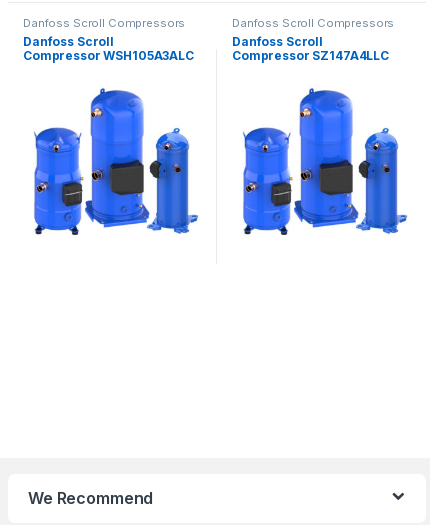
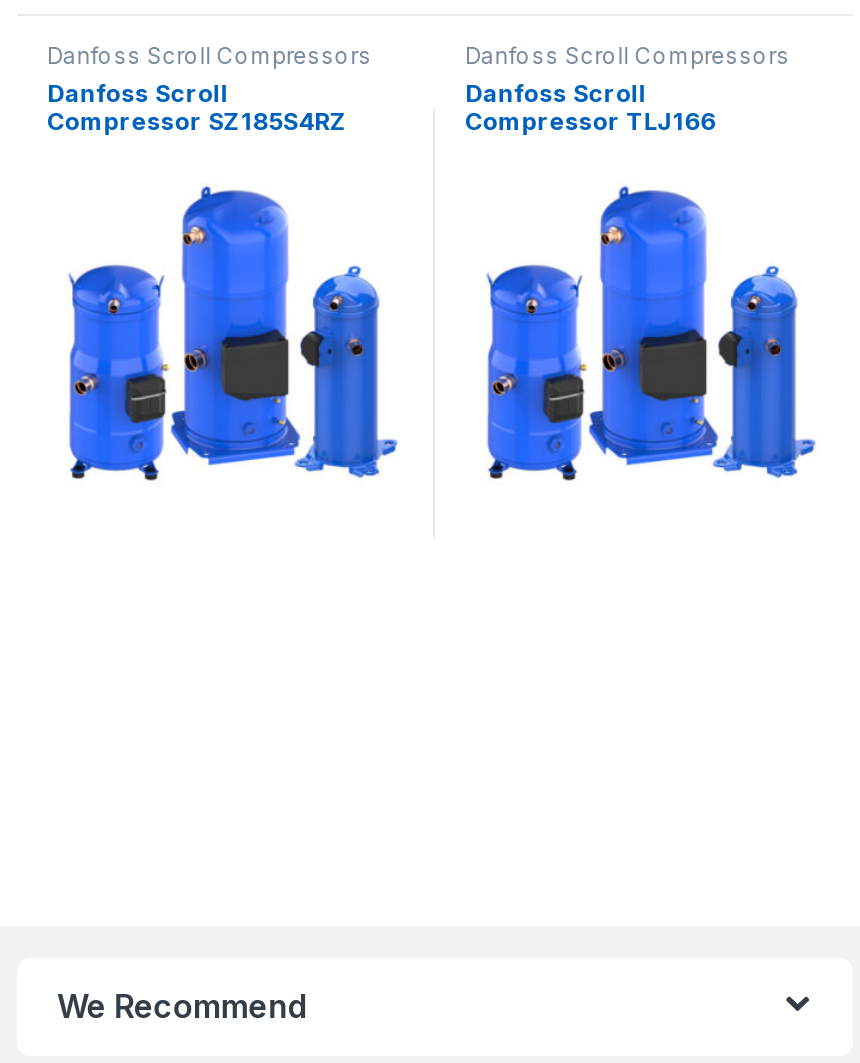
- Compressor WSH105A3ALC
+ Compressor SZ185S4RZ

- Compressor SZ147A4LLC
+ Compressor TLJ166
